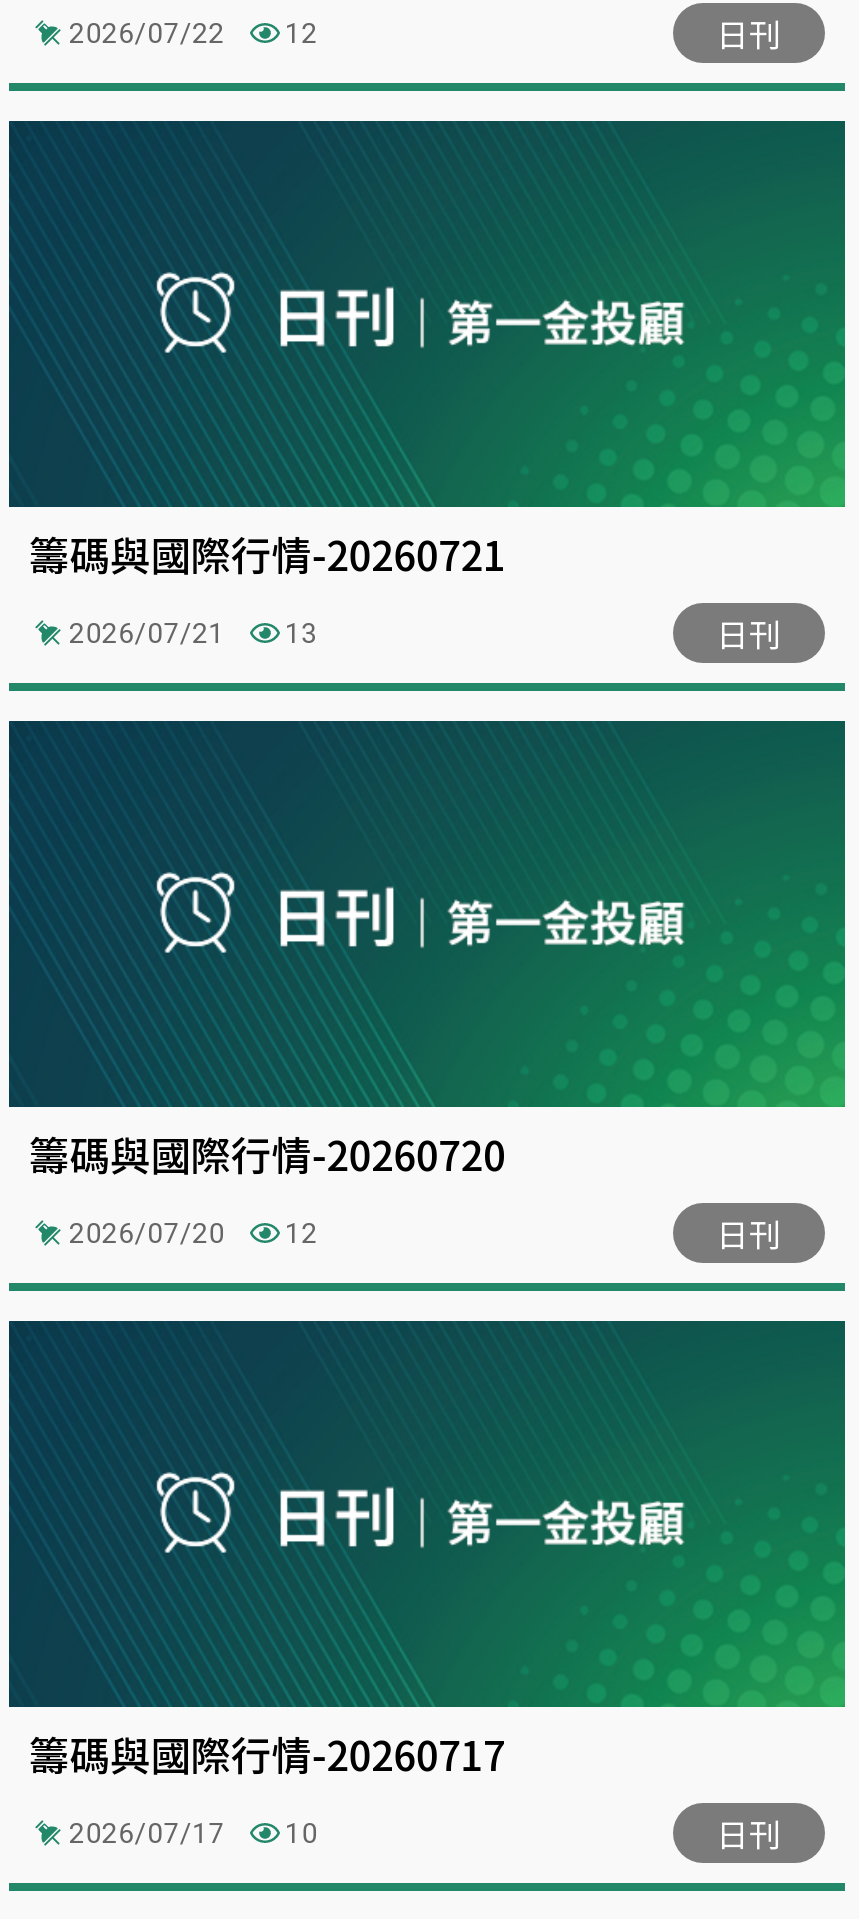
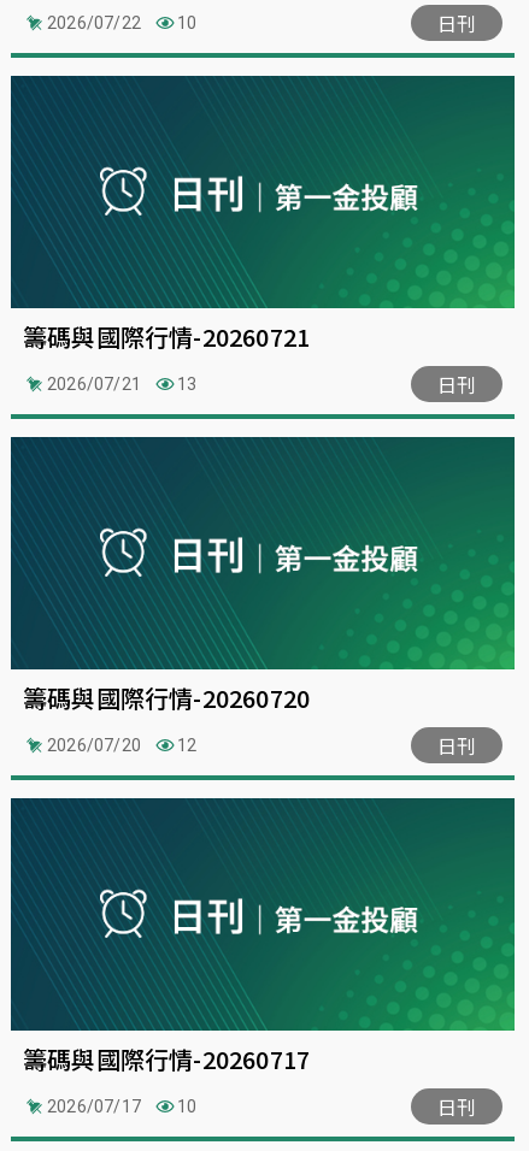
- 2026/07/22 12
+ 2026/07/22 10
